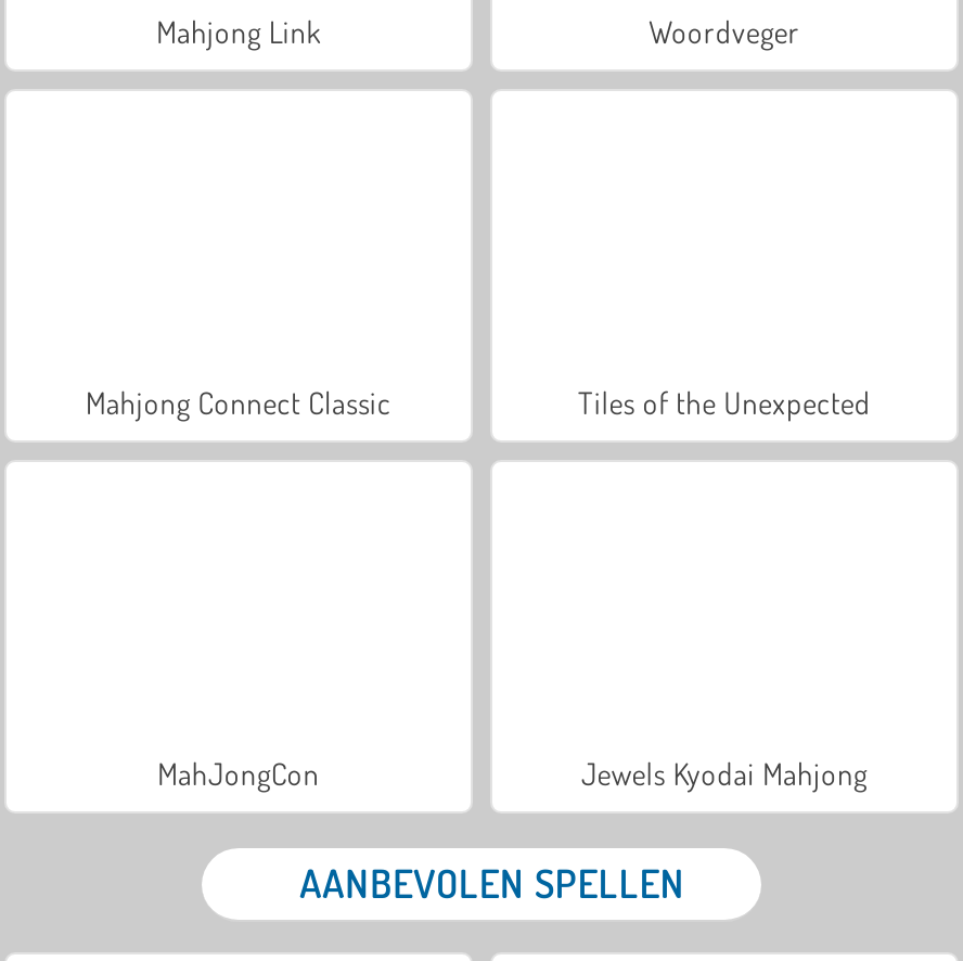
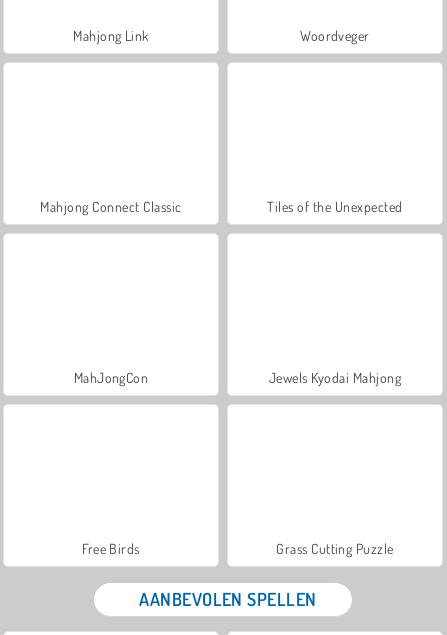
+ Free Birds
+ Grass Cutting Puzzle
